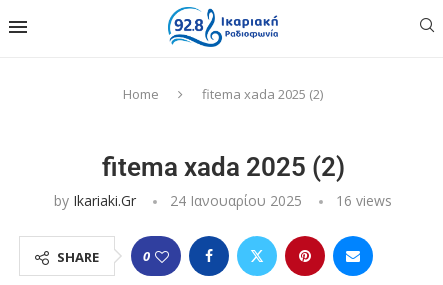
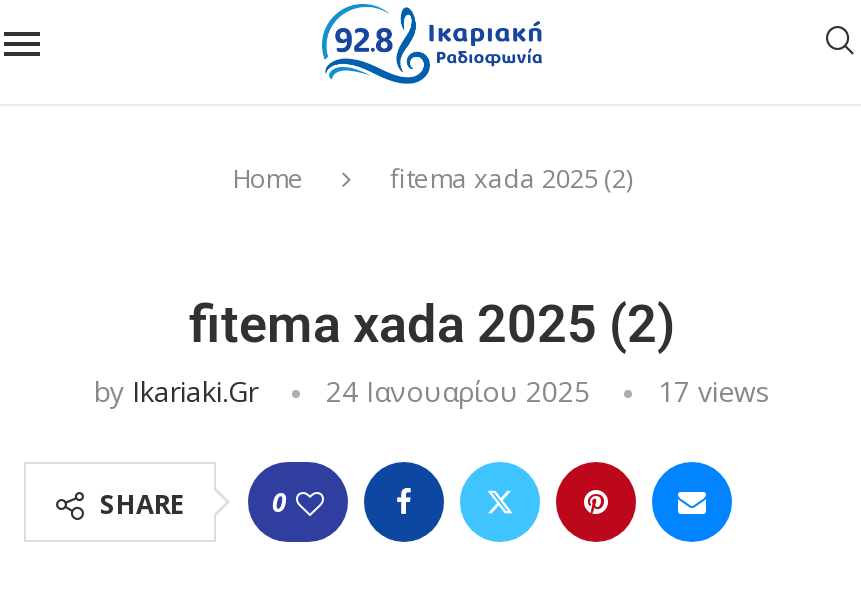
- by Ikariaki.gr 24 Ιανουαρίου 2025 16 views
+ by Ikariaki.gr 24 Ιανουαρίου 2025 17 views
